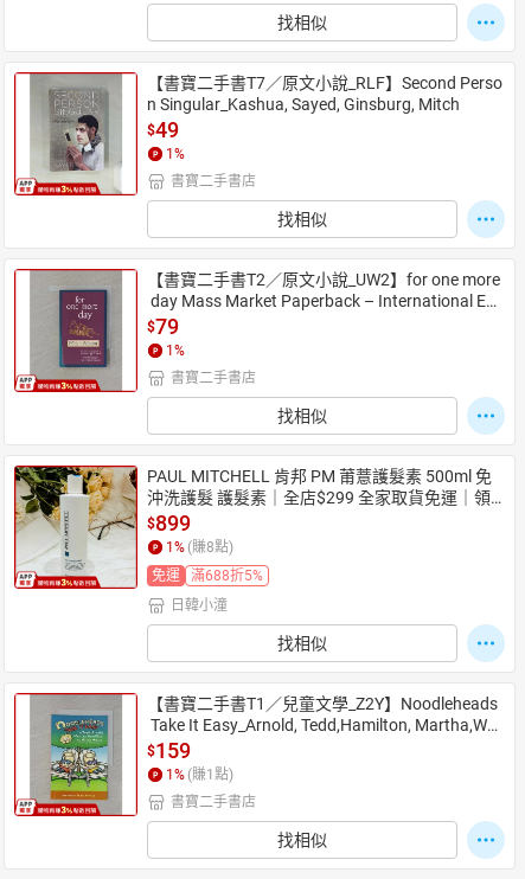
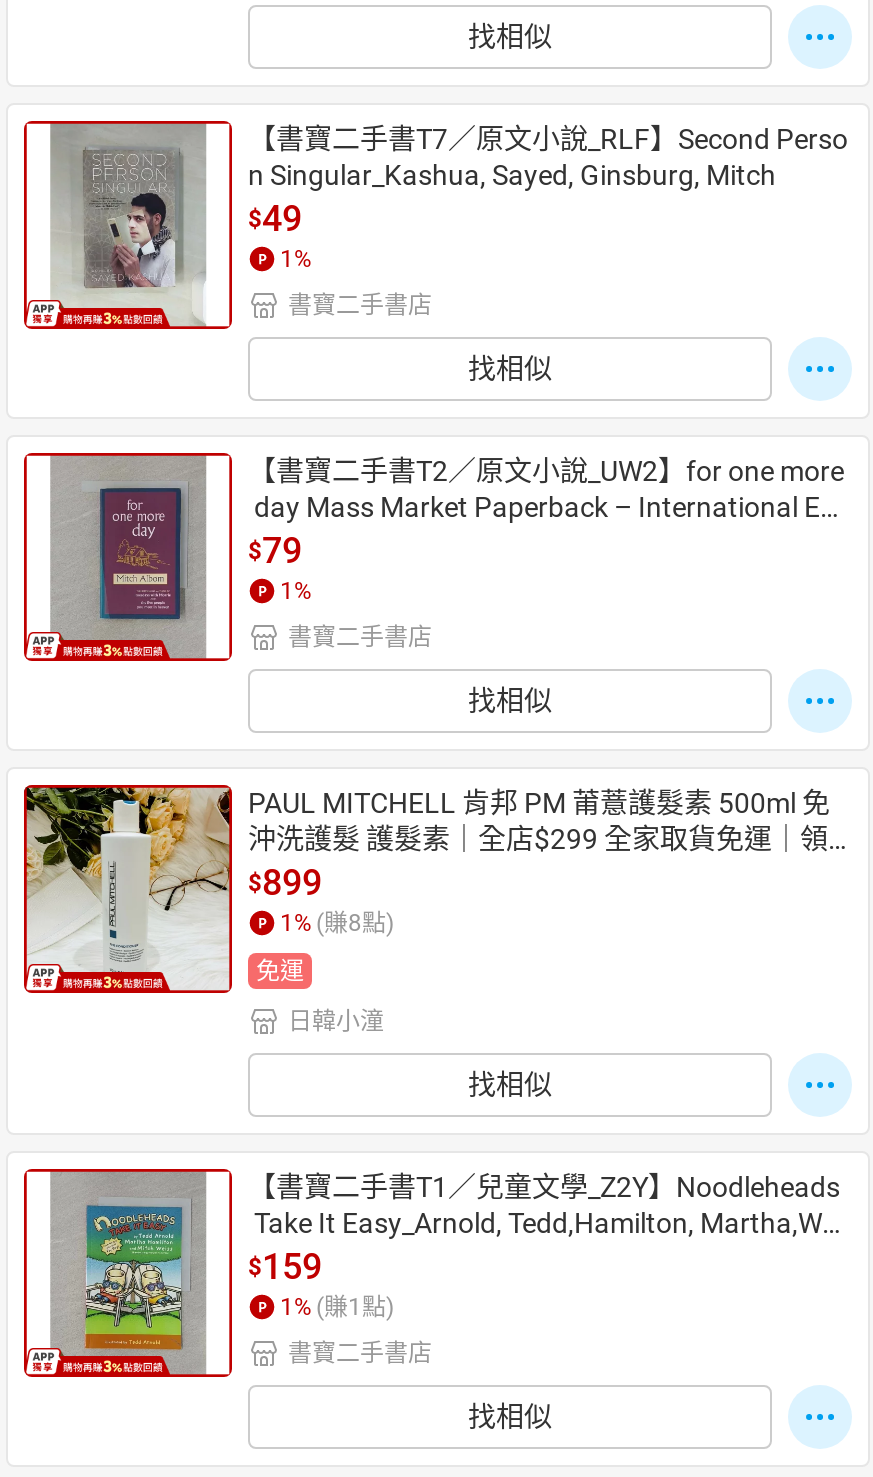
- 滿688折5%
